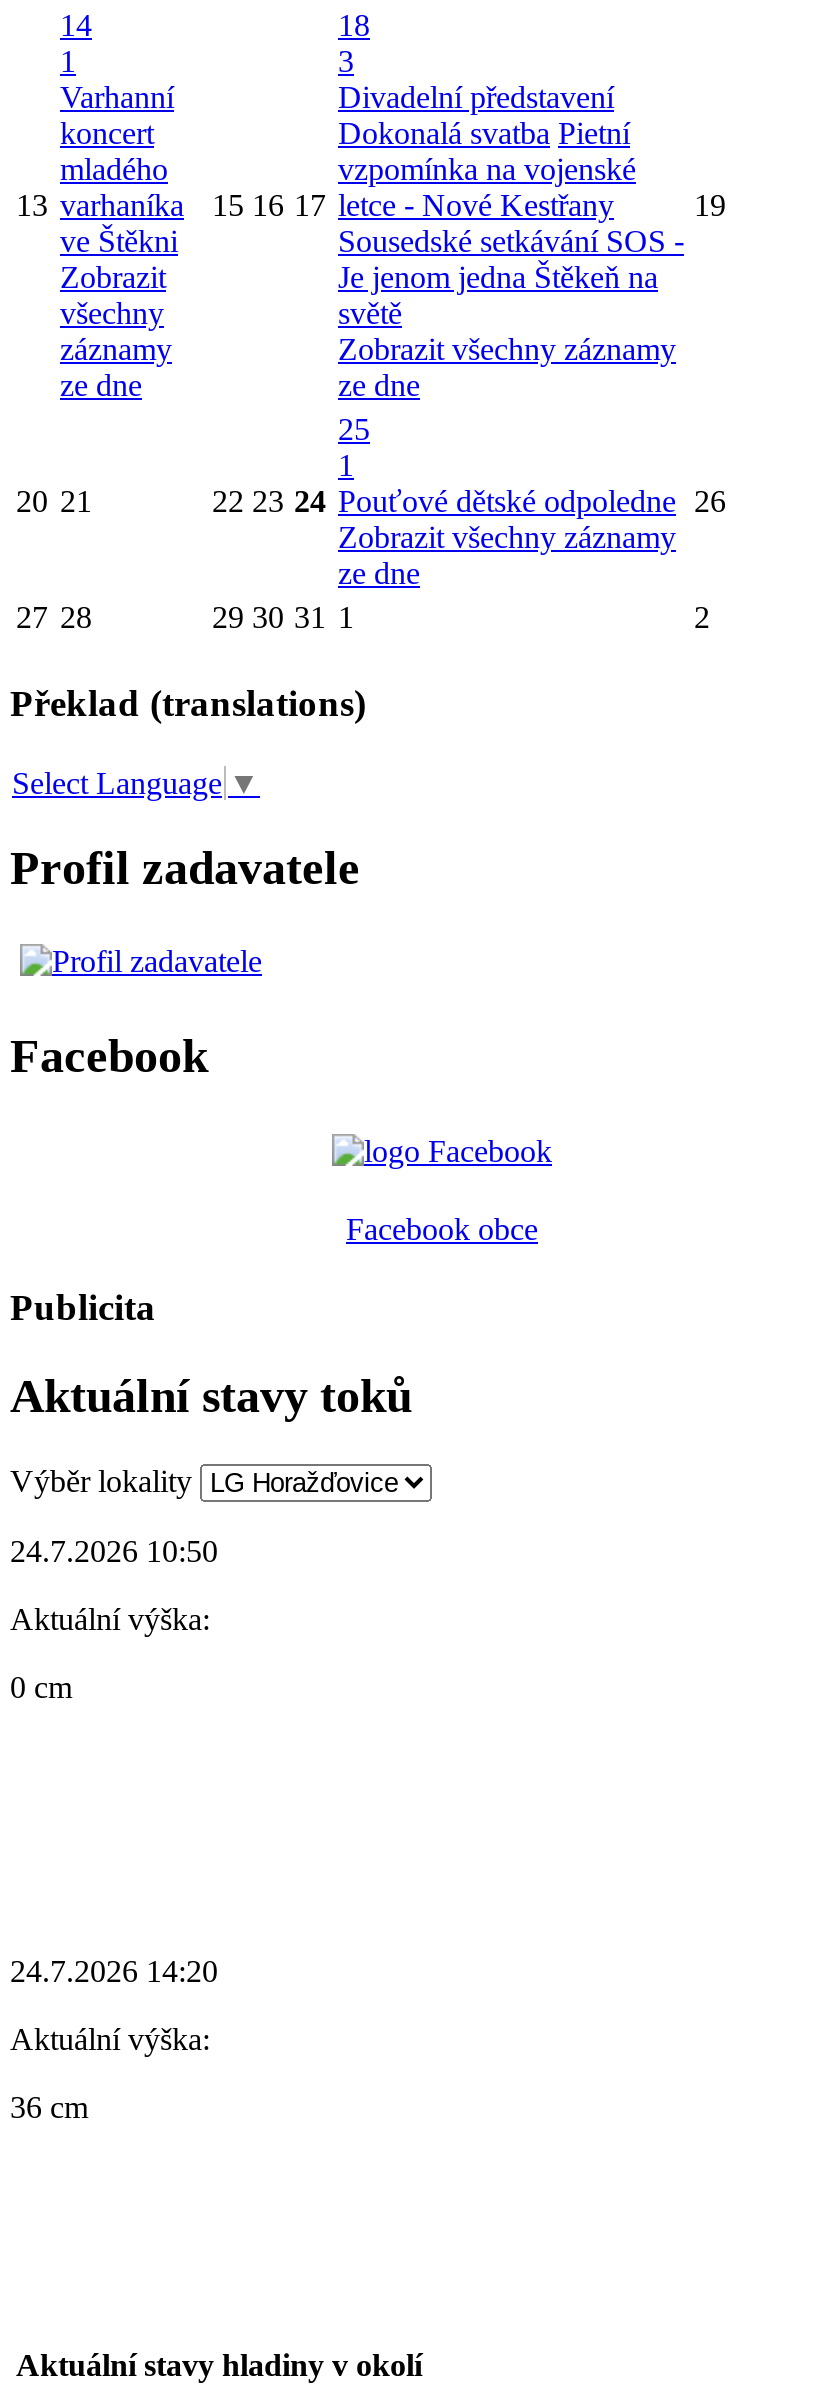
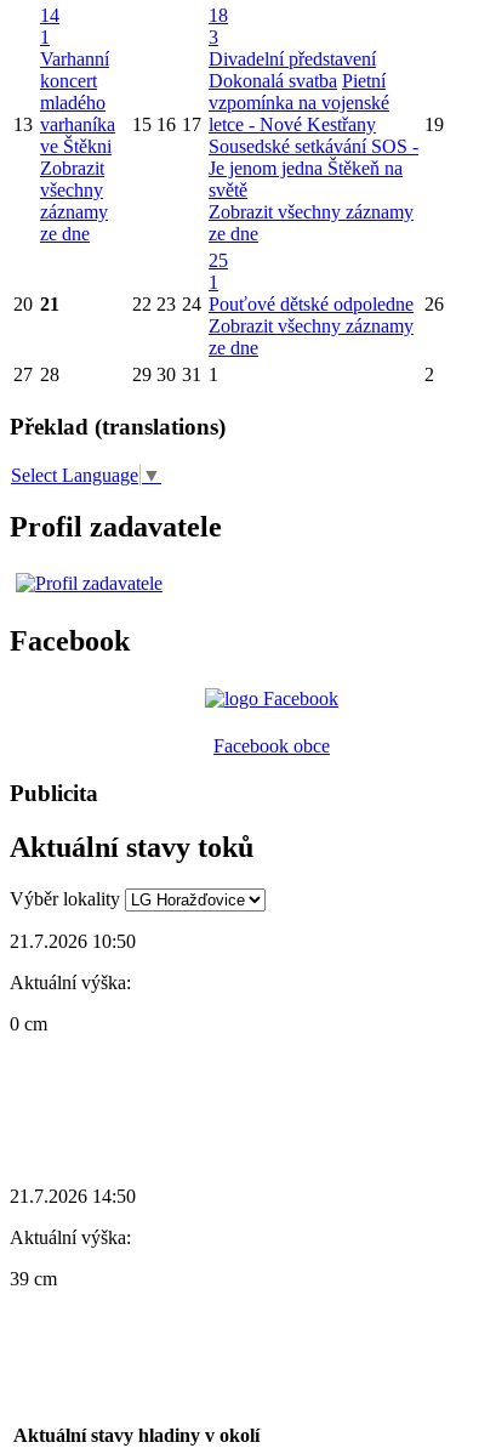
- 24.7.2026 10:50
+ 21.7.2026 10:50

- 24.7.2026 14:20
+ 21.7.2026 14:50

- 36 cm
+ 39 cm
